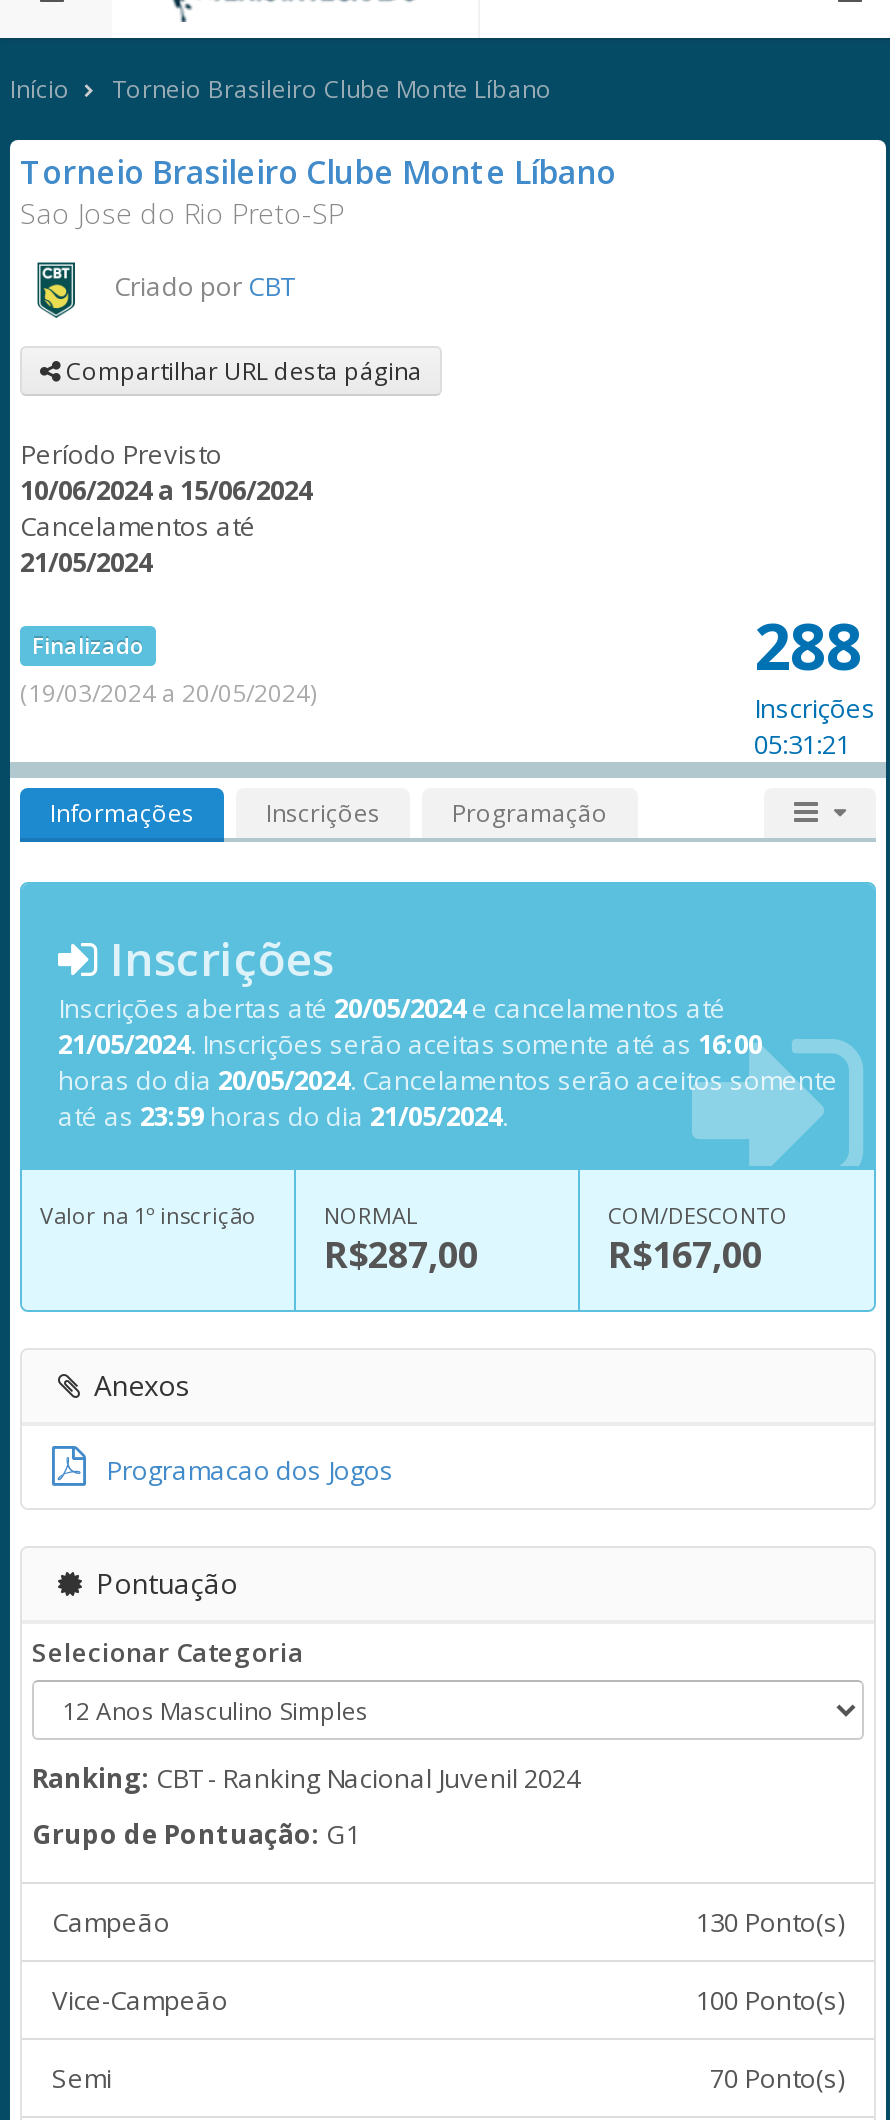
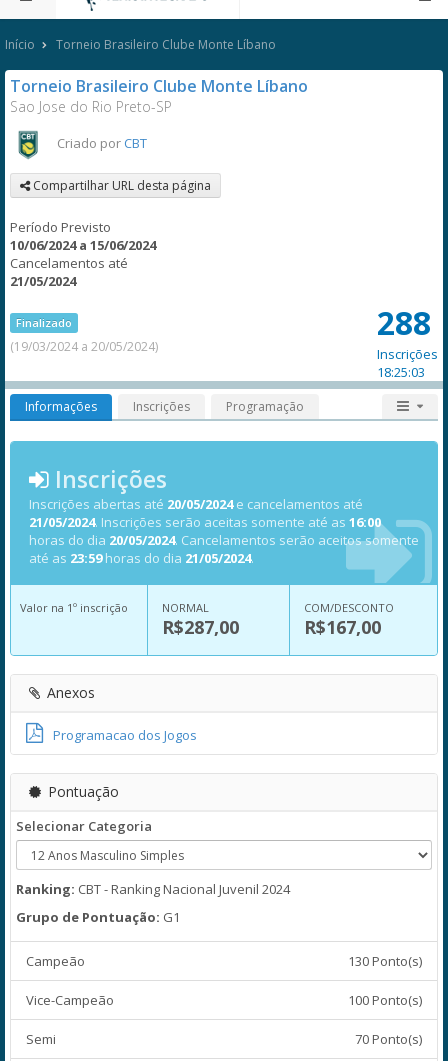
- 05:31:21
+ 18:25:03
